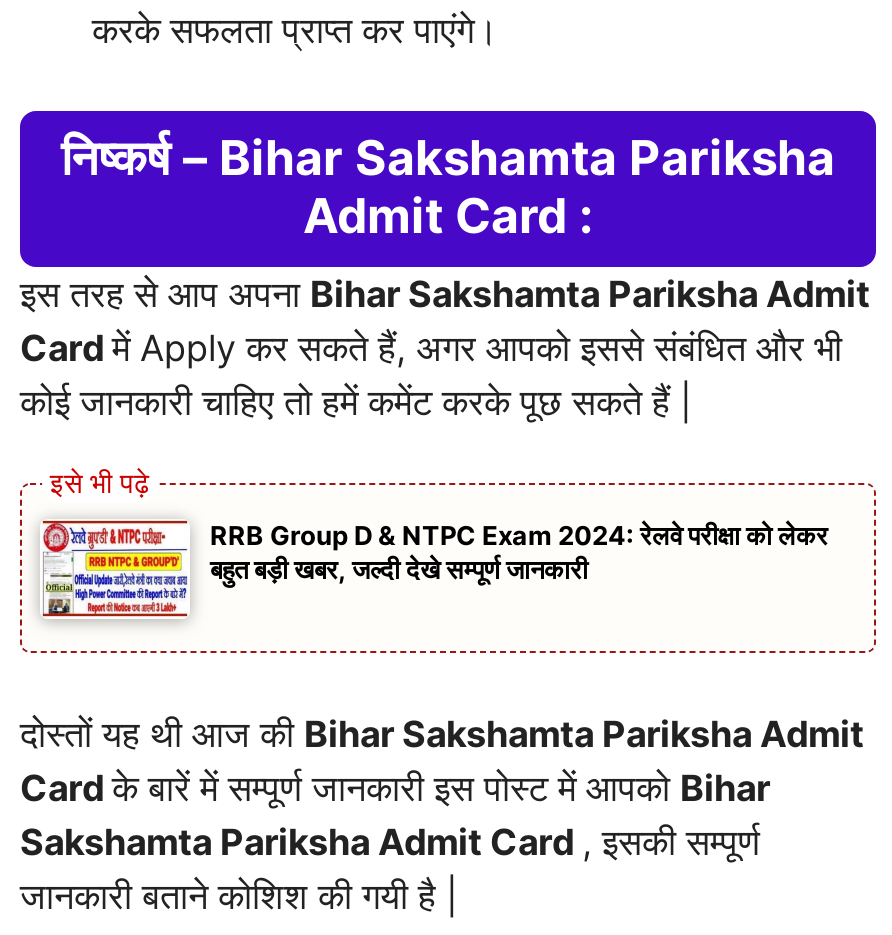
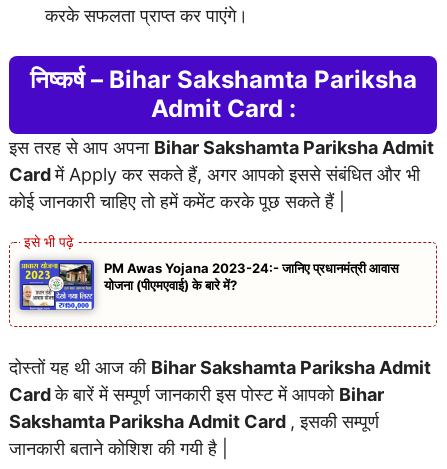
- [image]
- RRB Group D & NTPC Exam 2024: रेलवे परीक्षा को लेकर
- बहुत बड़ी खबर, जल्दी देखे सम्पूर्ण जानकारी
+ [image]
+ PM Awas Yojana 2023-24:- जानिए प्रधानमंत्री आवास
+ योजना (पीएमएवाई) के बारे में?
